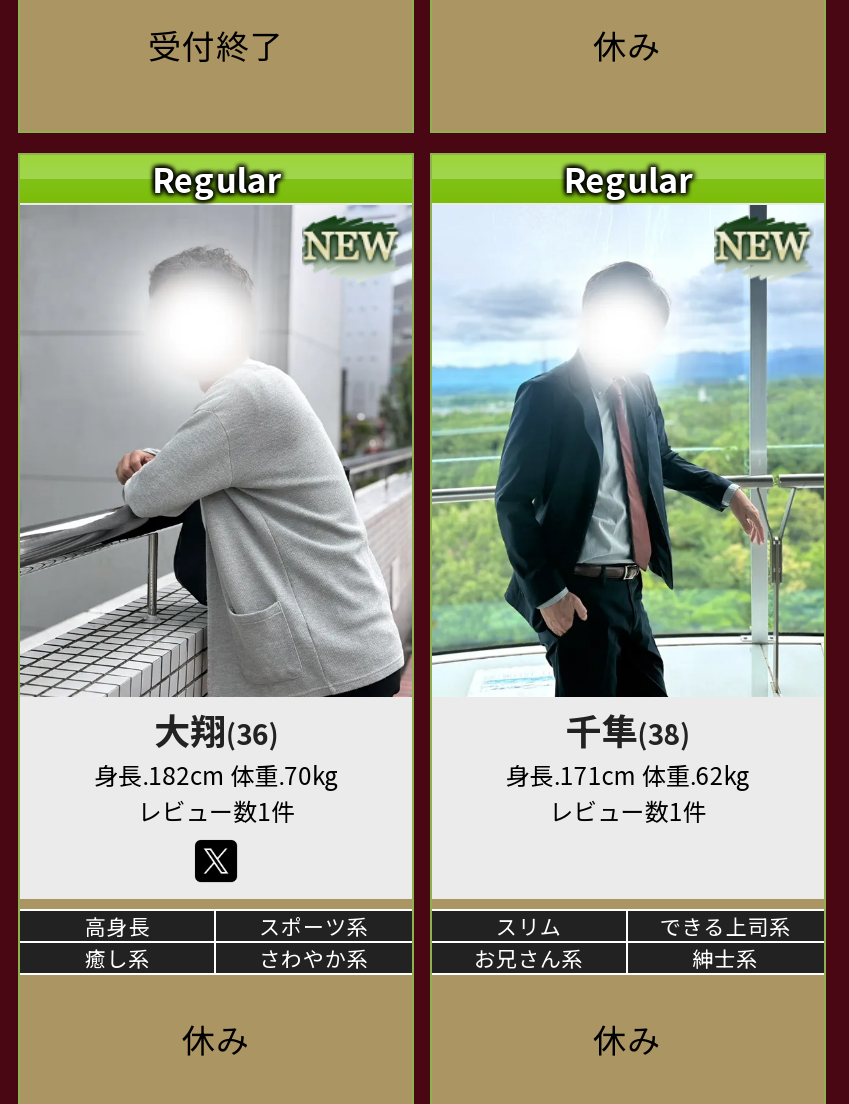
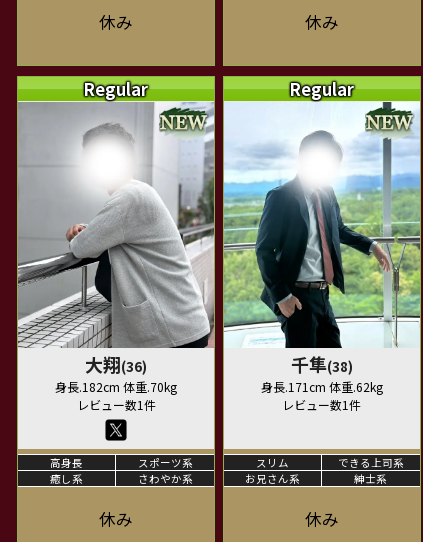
- 受付終了
+ 休み
